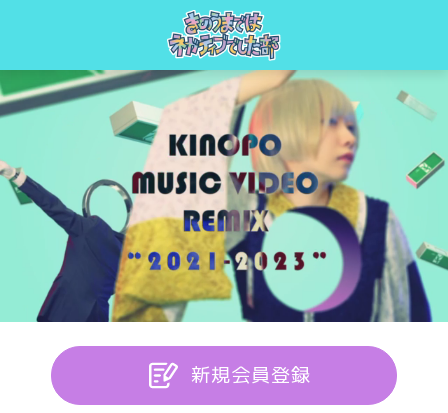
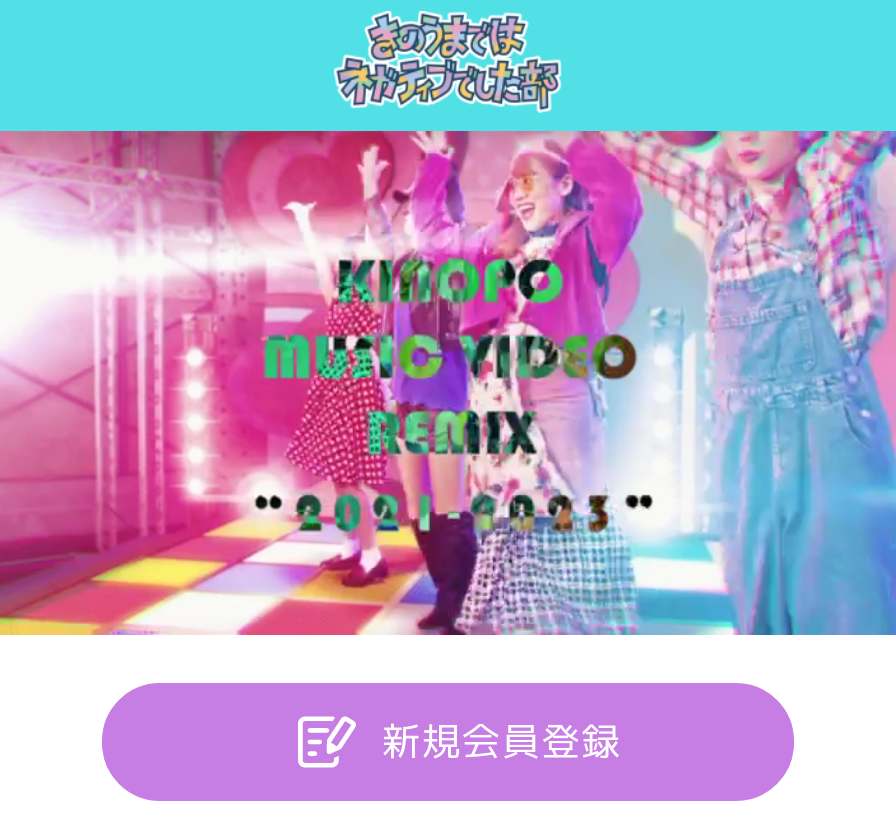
- [image]
+ [image]
